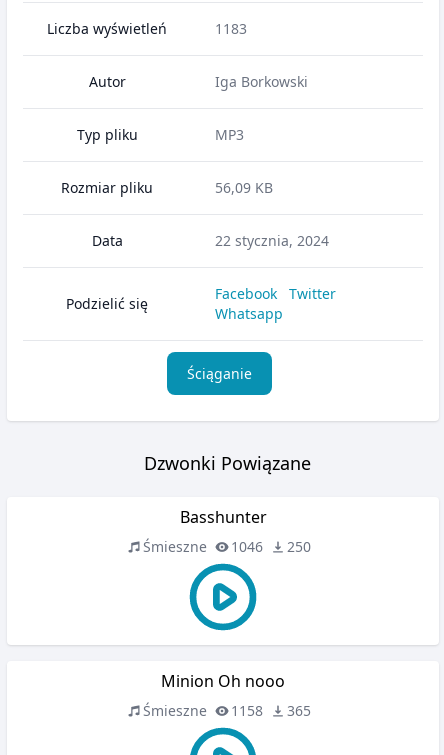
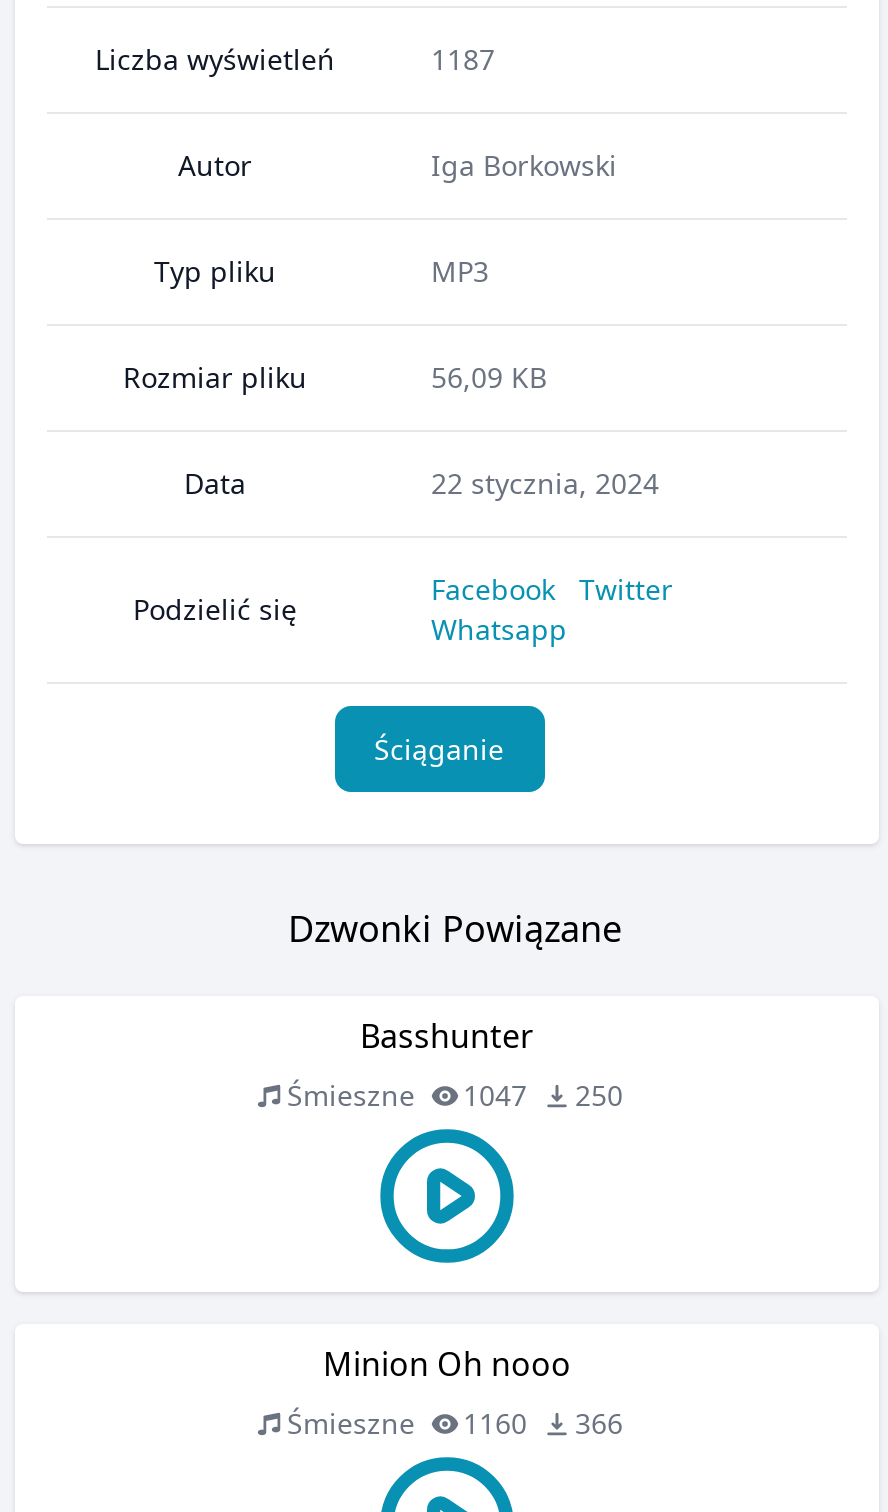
- 1183
+ 1187

- Śmieszne 1046 250
+ Śmieszne 1047 250

- 1158
+ 1160

- 365
+ 366
